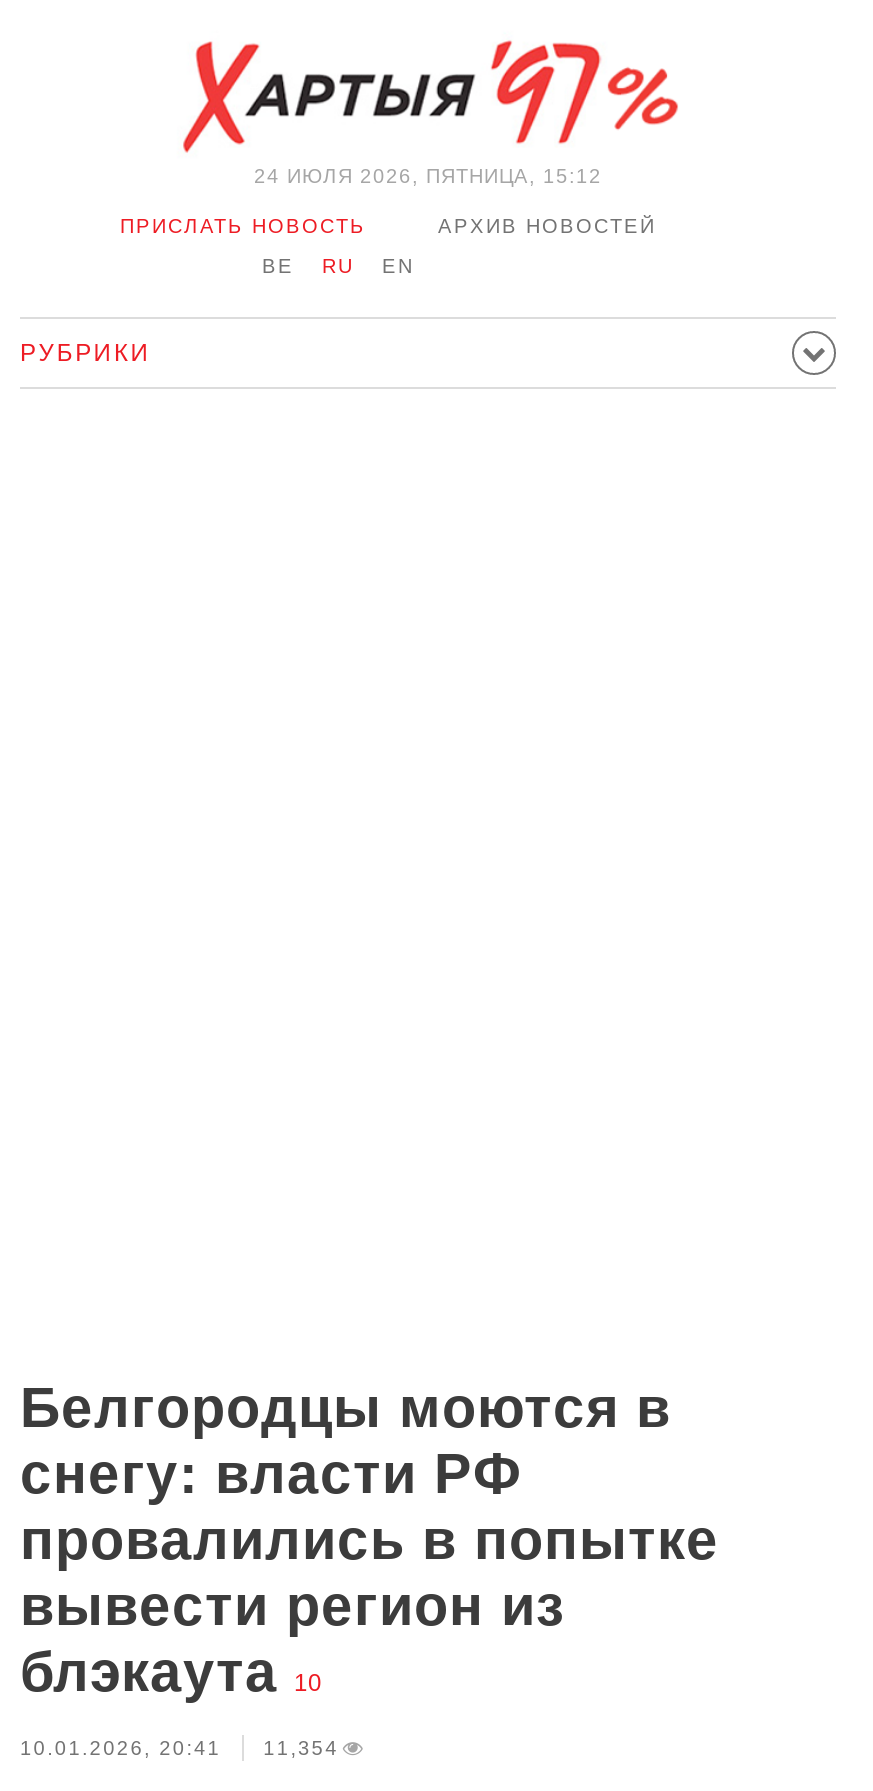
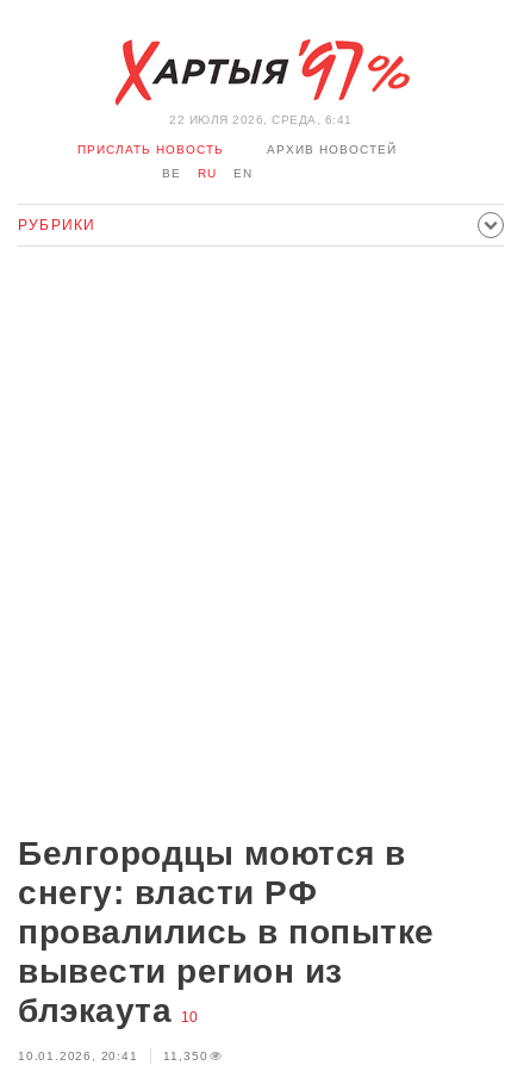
- 24 ИЮЛЯ 2026, ПЯТНИЦА, 15:12
+ 22 ИЮЛЯ 2026, СРЕДА, 6:41

- 10.01.2026, 20:41 11,354
+ 10.01.2026, 20:41 11,350
